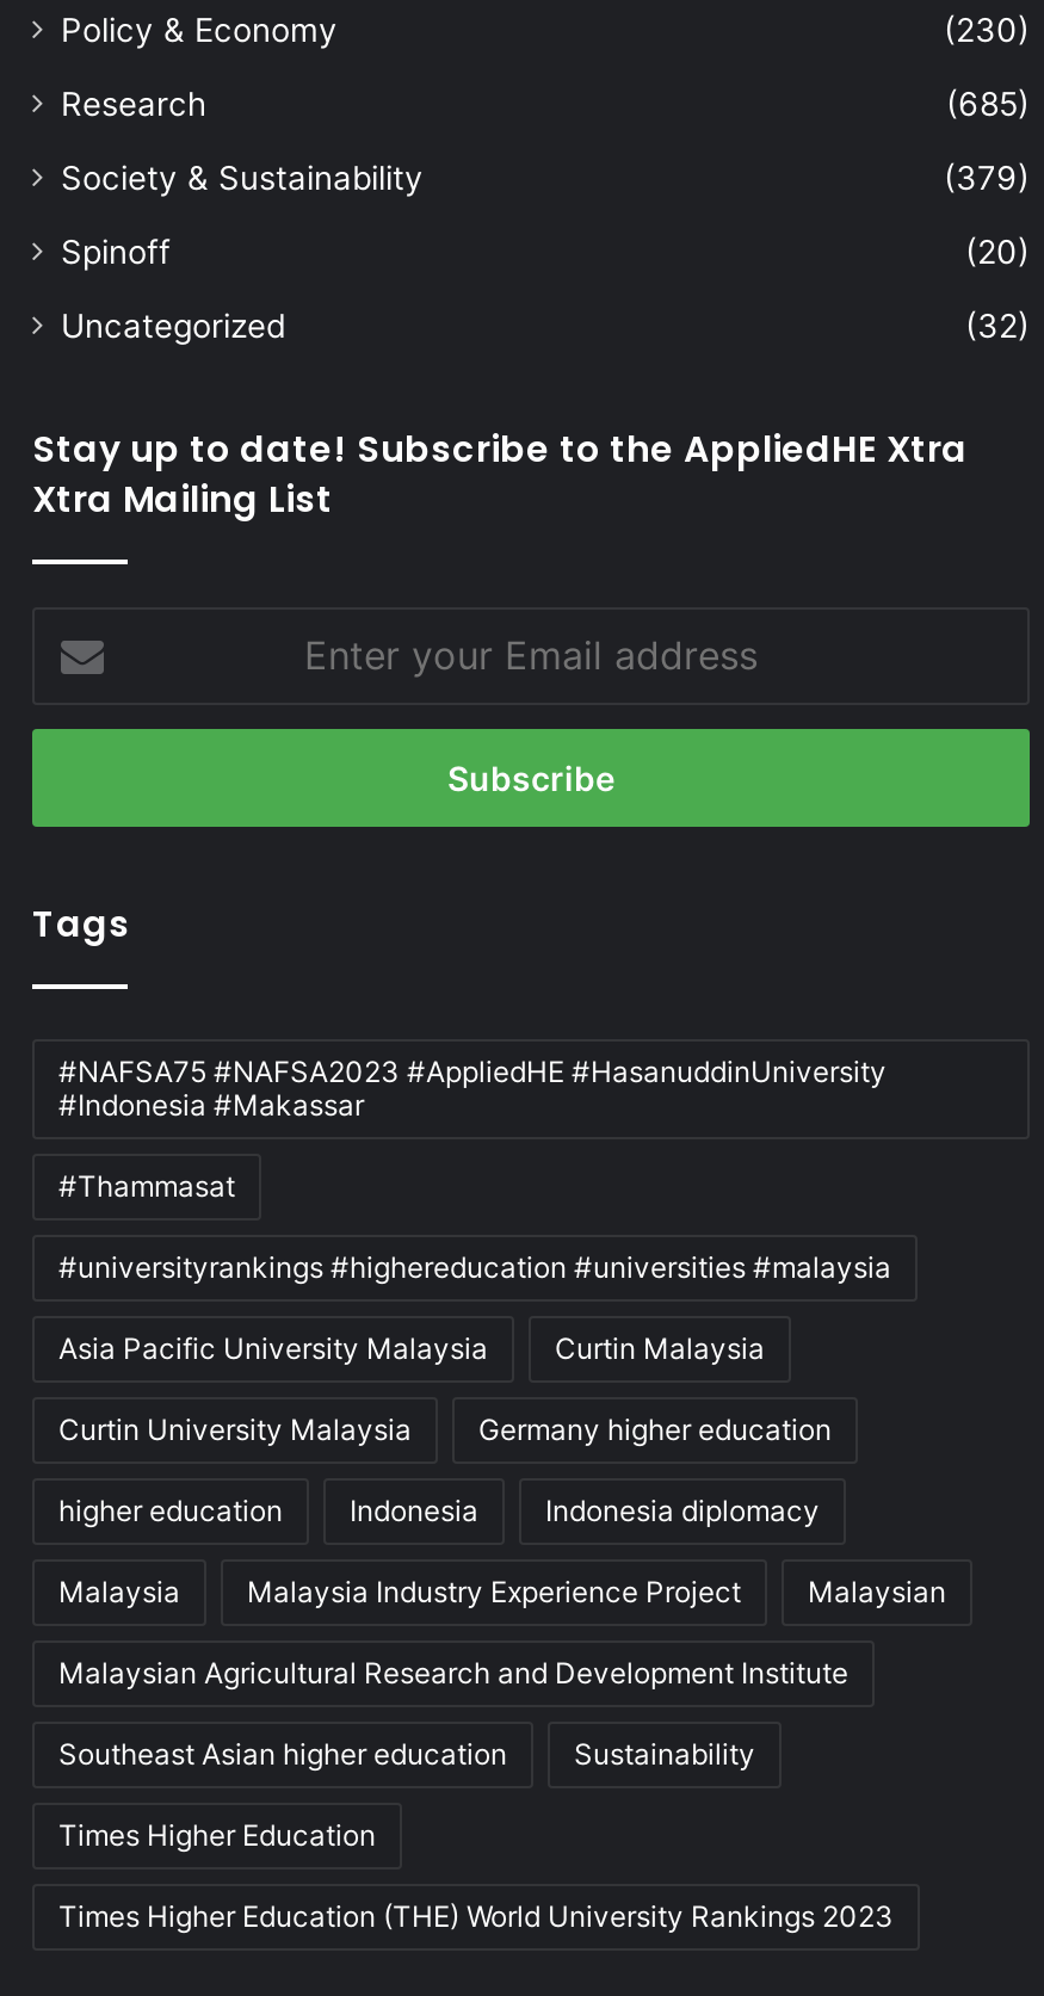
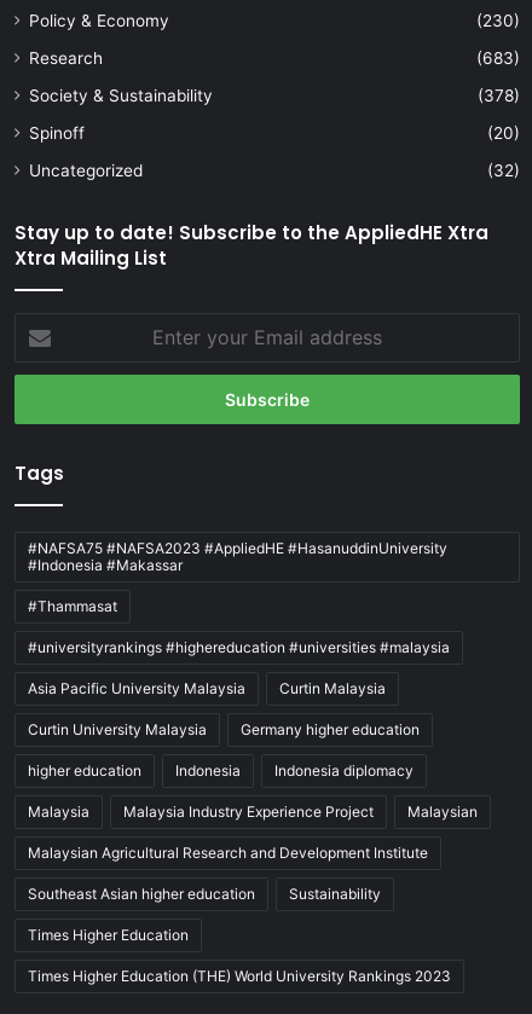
- (685)
+ (683)

- (379)
+ (378)
